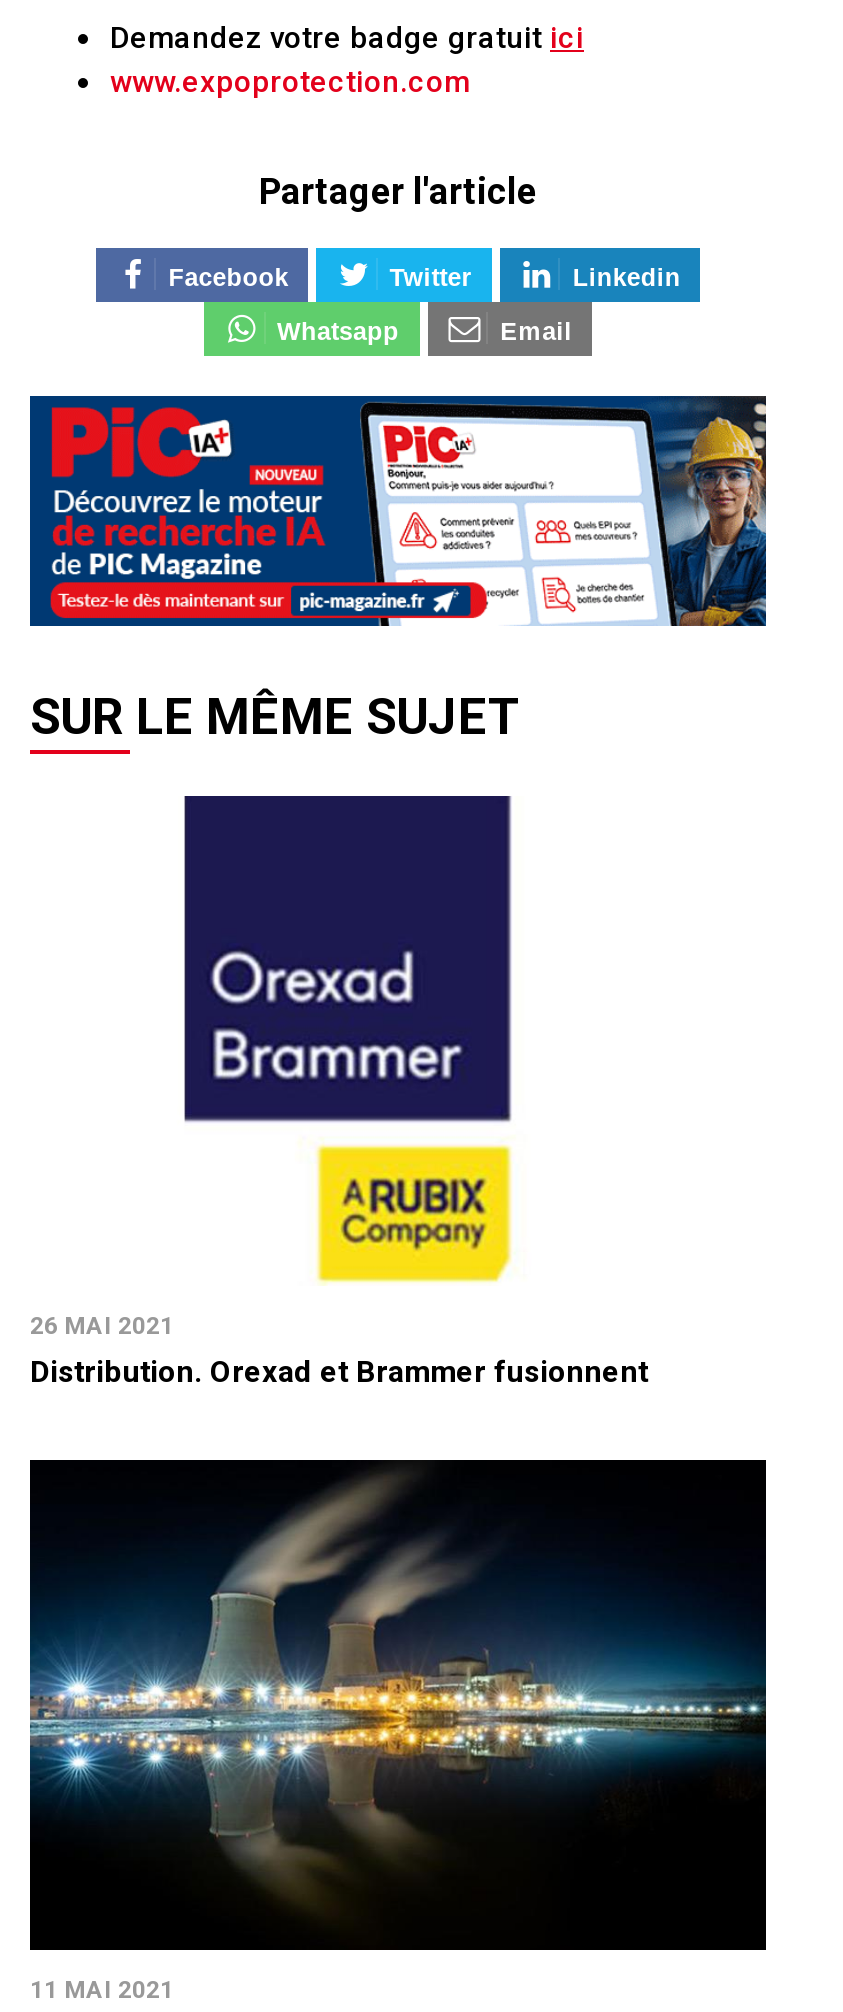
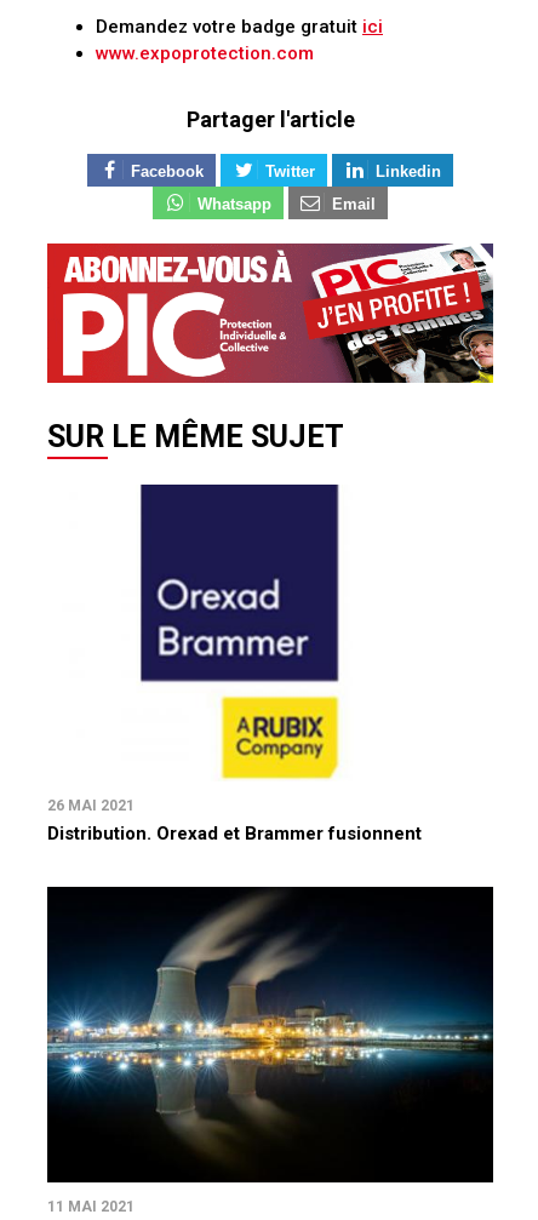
- [image]
+ [image]
